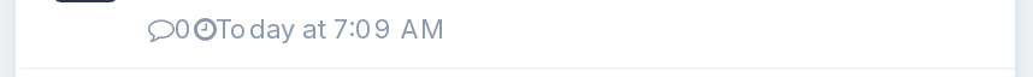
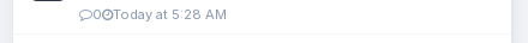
- 0 Today at 7:09 AM
+ 0 Today at 5:28 AM
